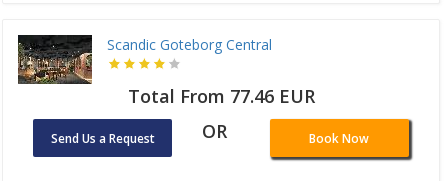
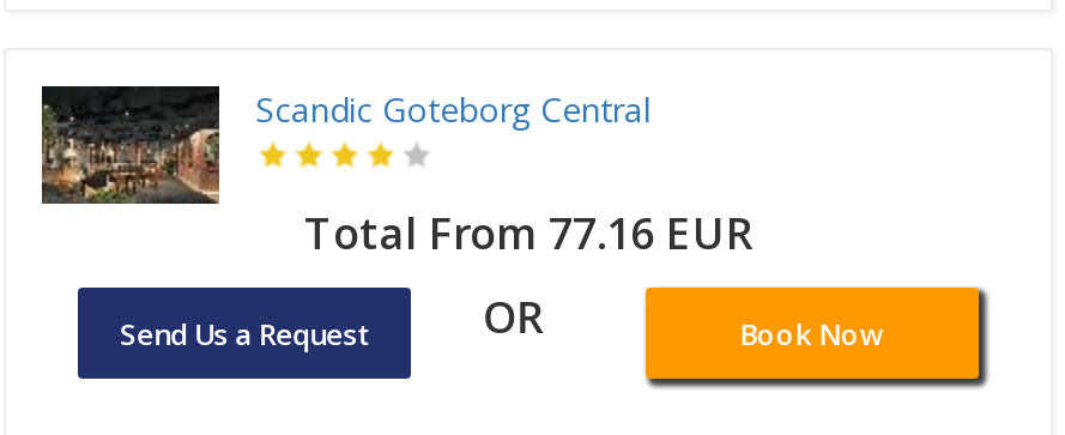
- Total From 77.46 EUR
+ Total From 77.16 EUR
